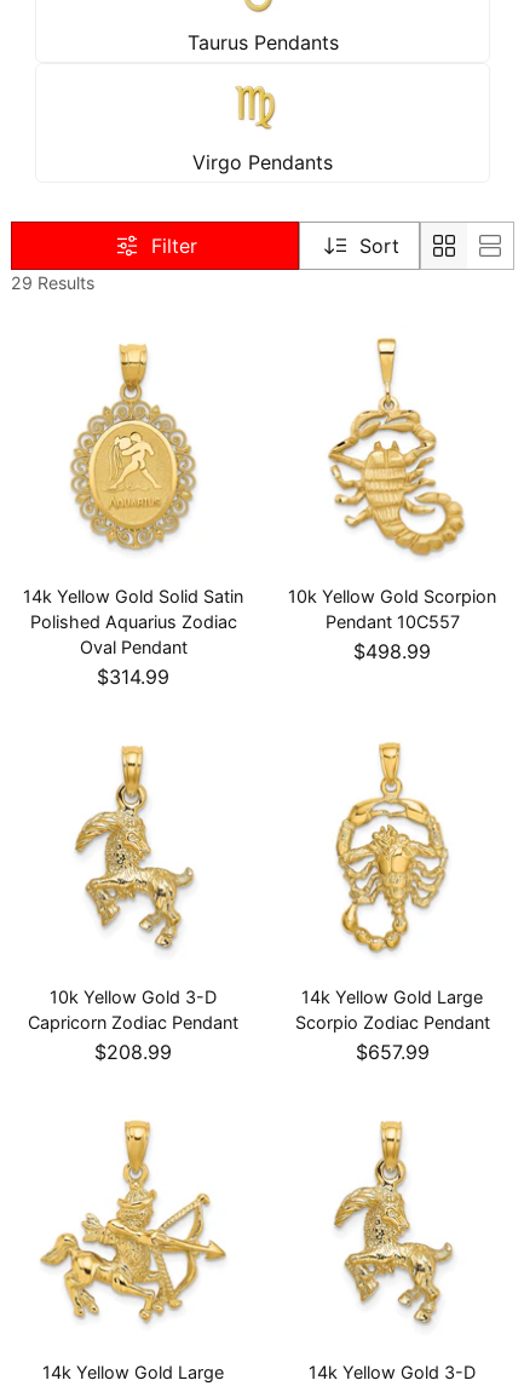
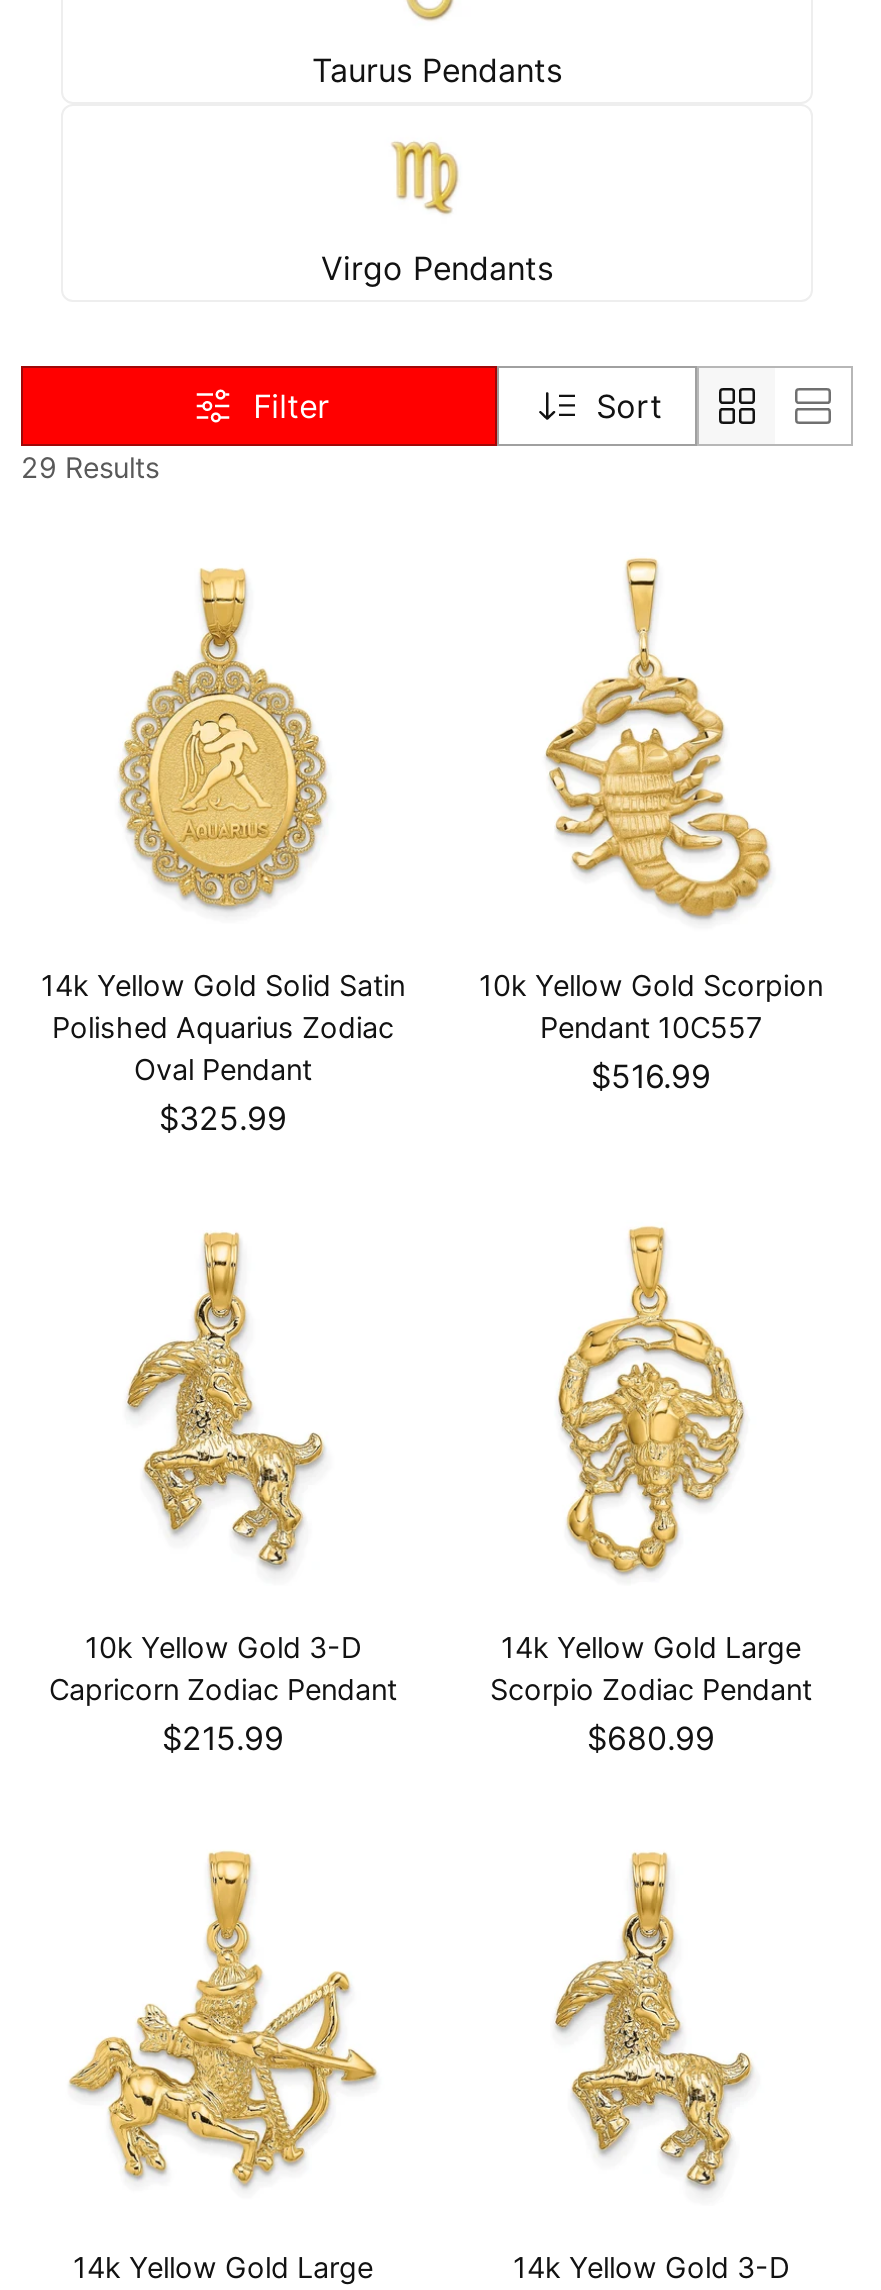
- $498.99
+ $516.99

- $314.99
+ $325.99

- $208.99
+ $215.99

- $657.99
+ $680.99
